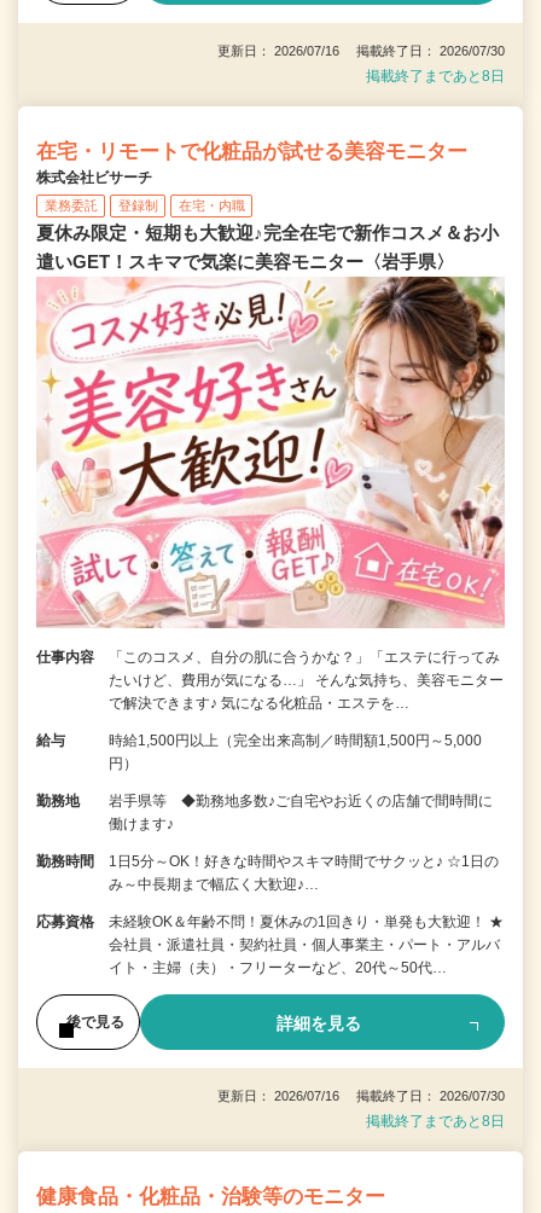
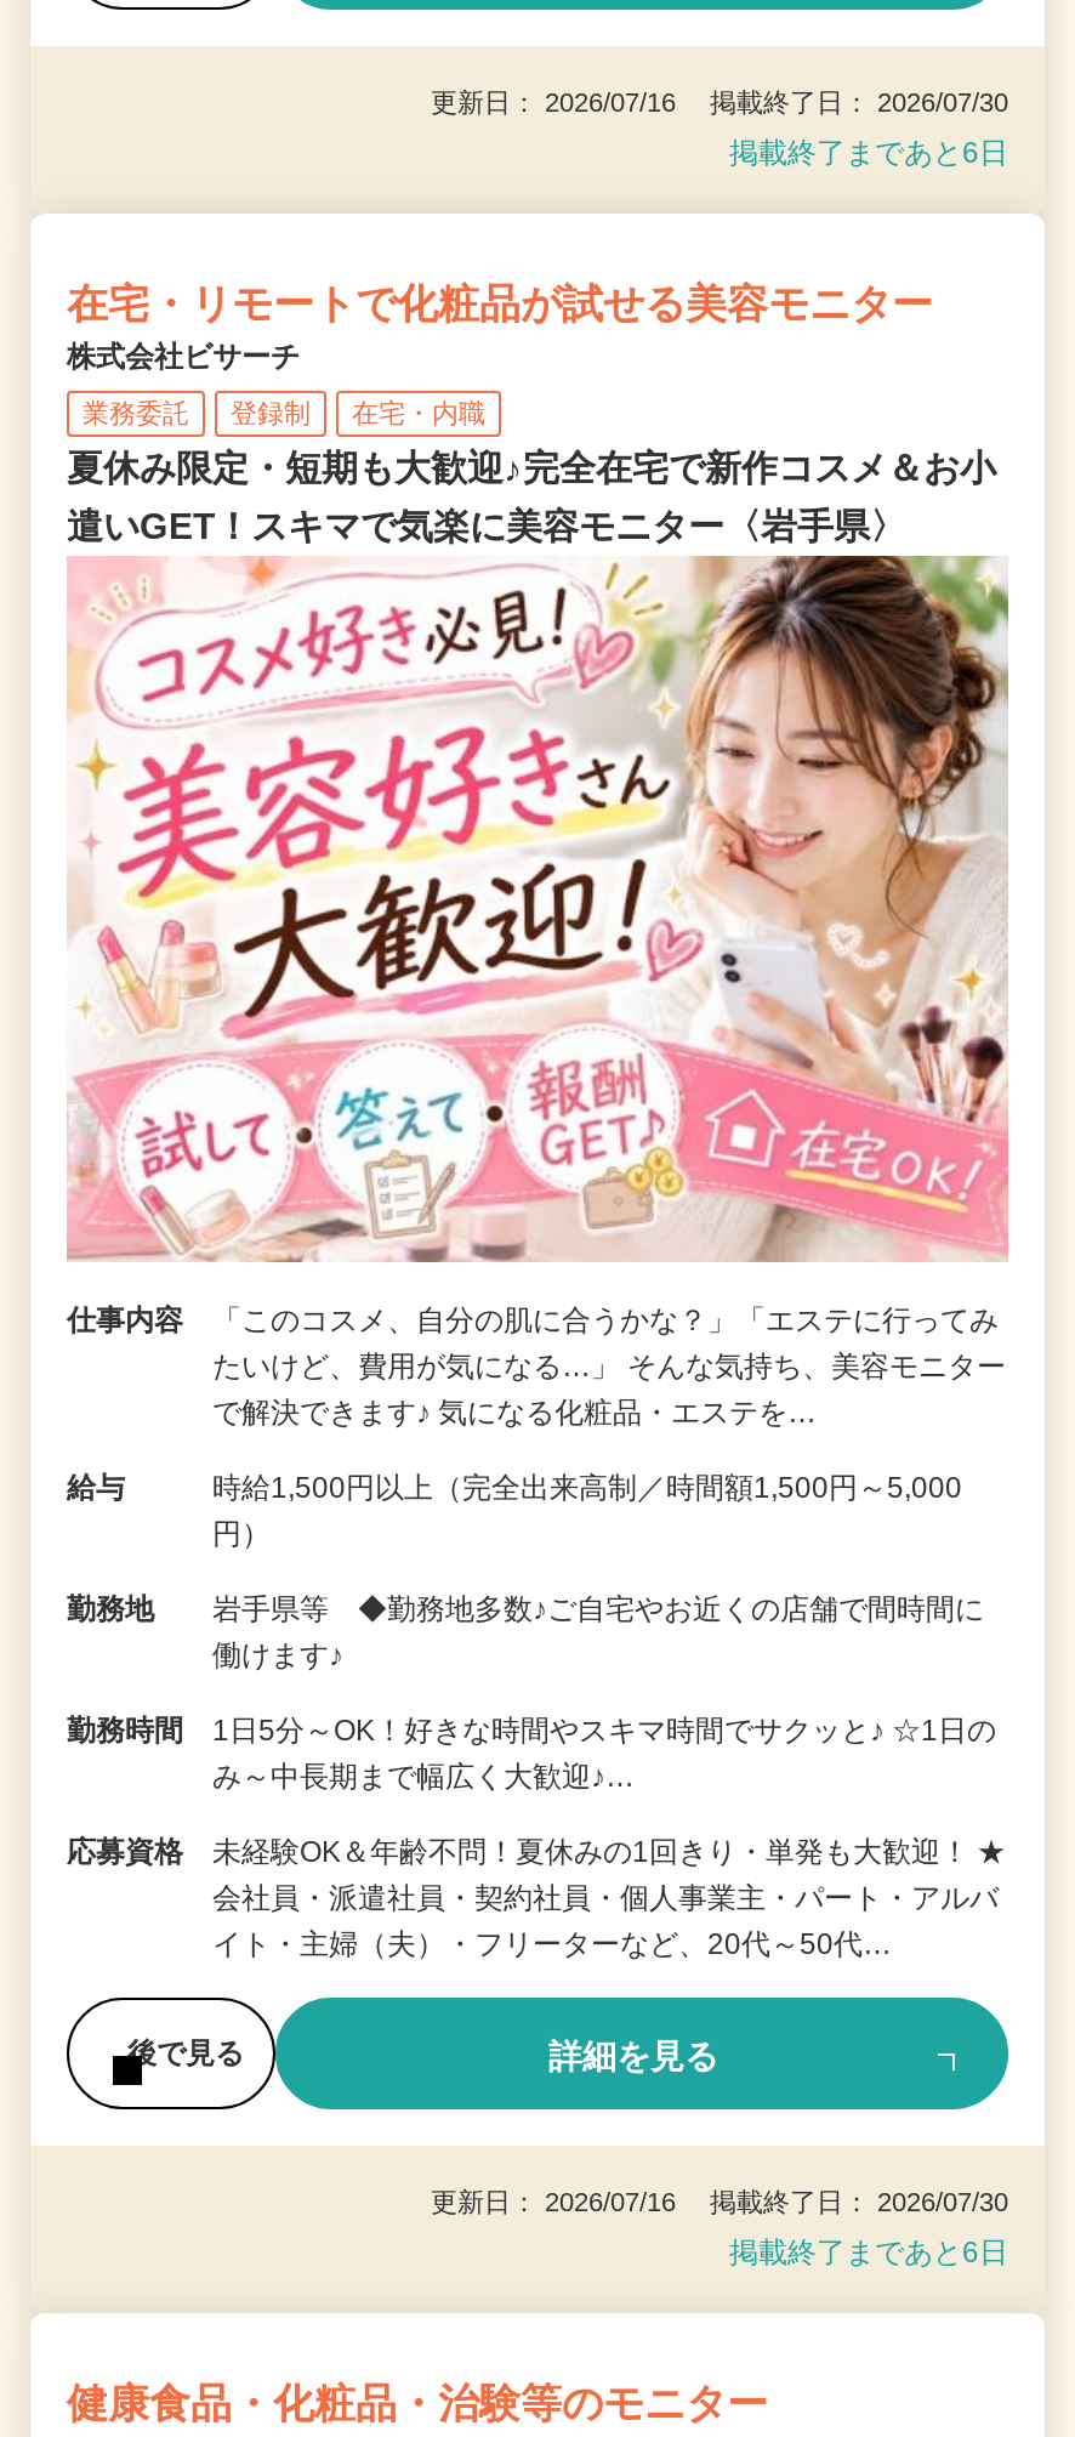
- 掲載終了まであと8日
+ 掲載終了まであと6日

- 掲載終了まであと8日
+ 掲載終了まであと6日
